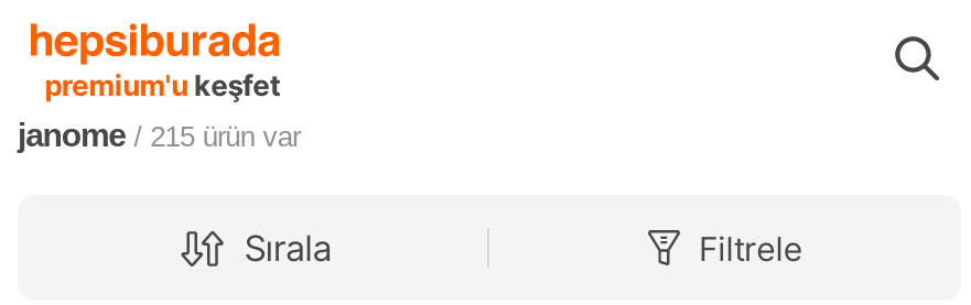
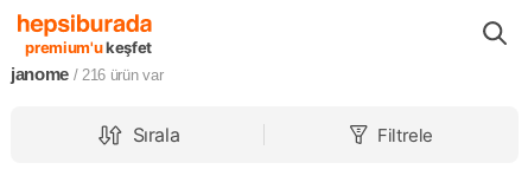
- janome / 215 ürün var
+ janome / 216 ürün var
